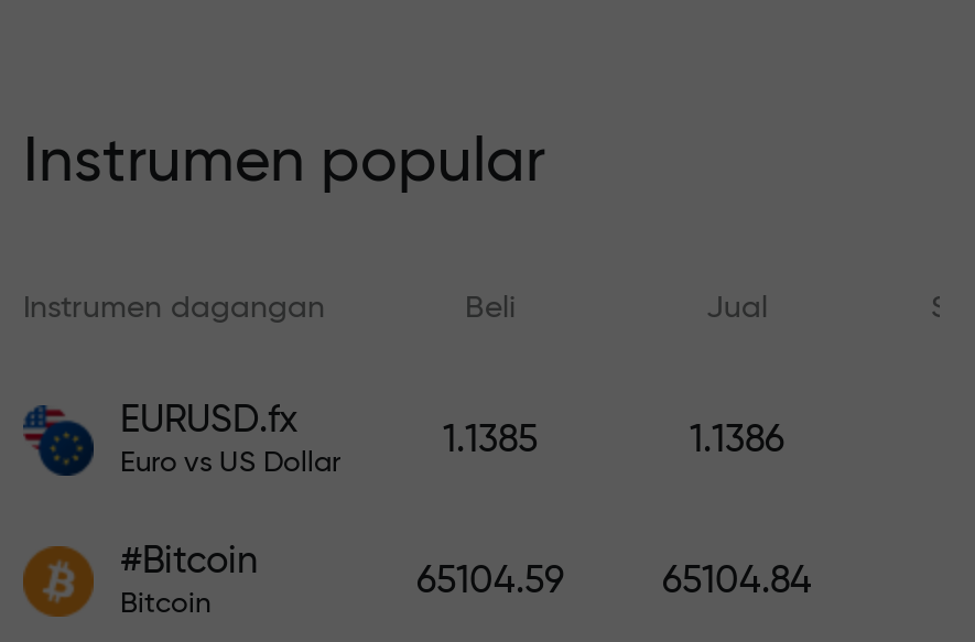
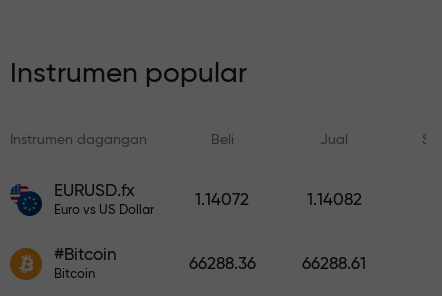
- 1.1385
+ 1.14072

- 1.1386
+ 1.14082

- 65104.59
+ 66288.36

- 65104.84
+ 66288.61
